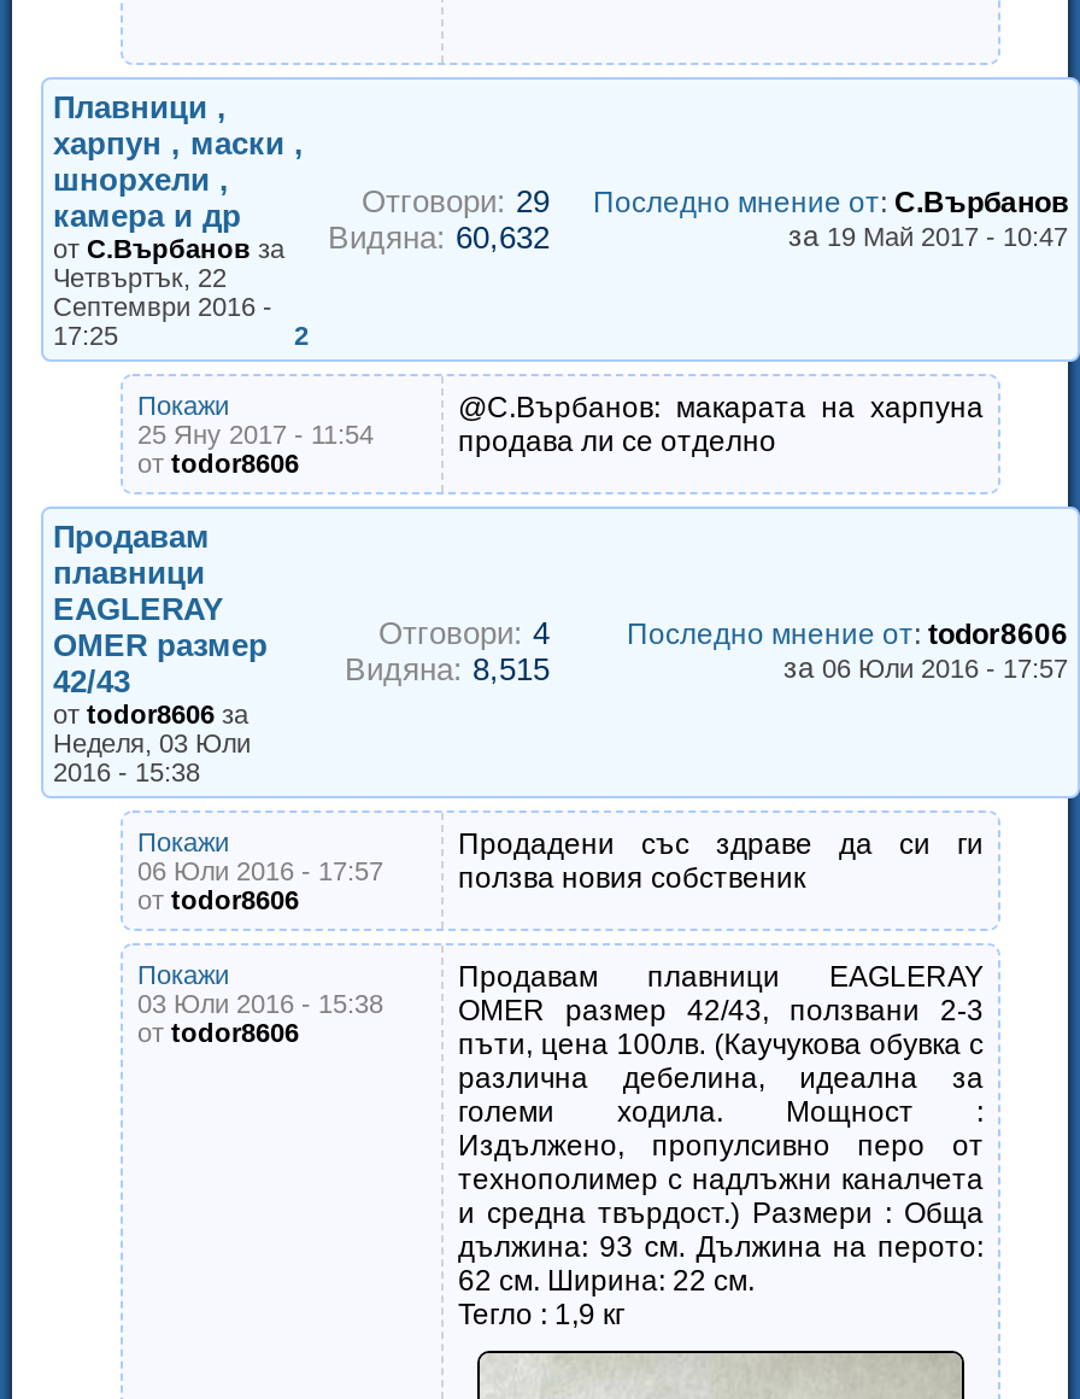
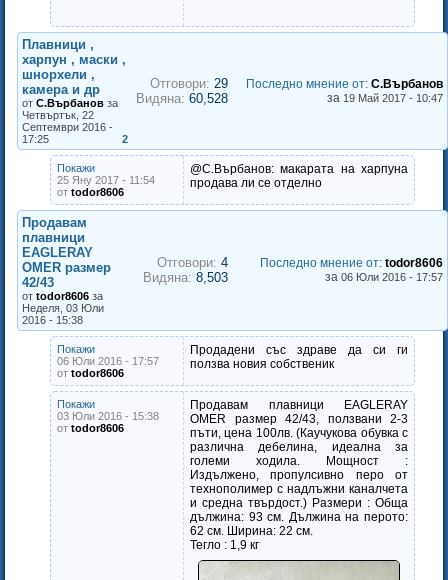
- от С.Върбанов за Видяна: 60,632
+ от С.Върбанов за Видяна: 60,528

- Видяна: 8,515
+ Видяна: 8,503
